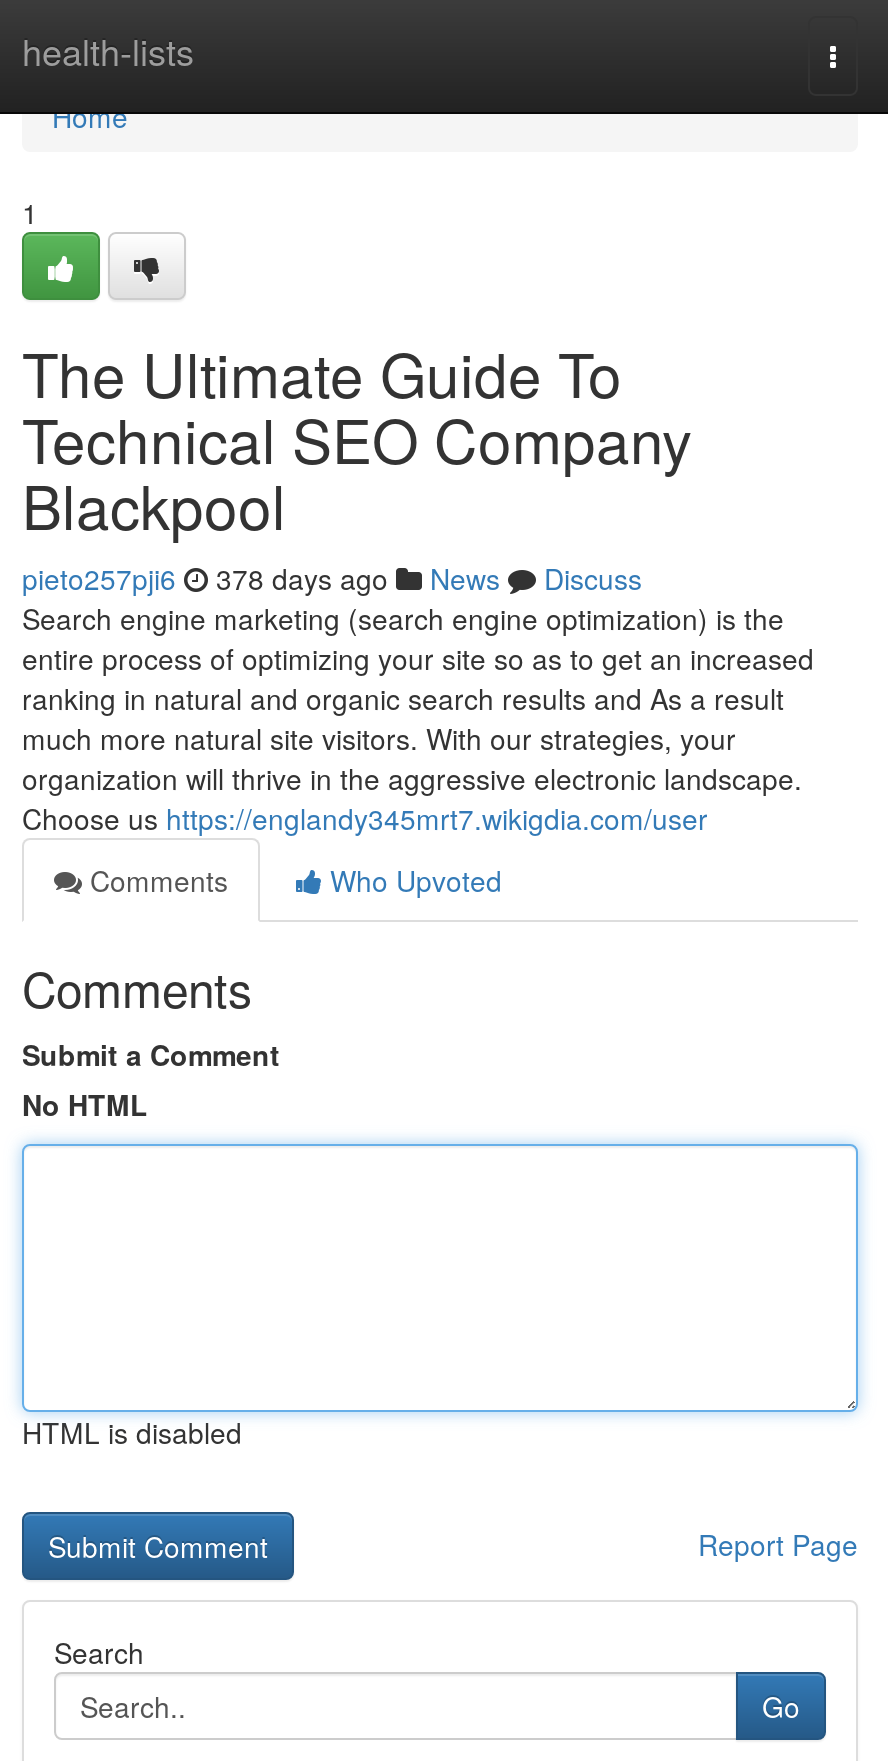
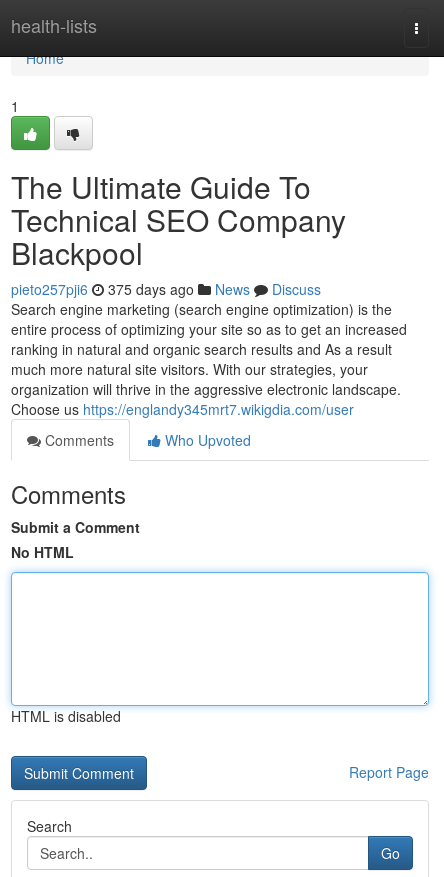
- pieto257pji6 378 days ago News Discuss
+ pieto257pji6 375 days ago News Discuss
